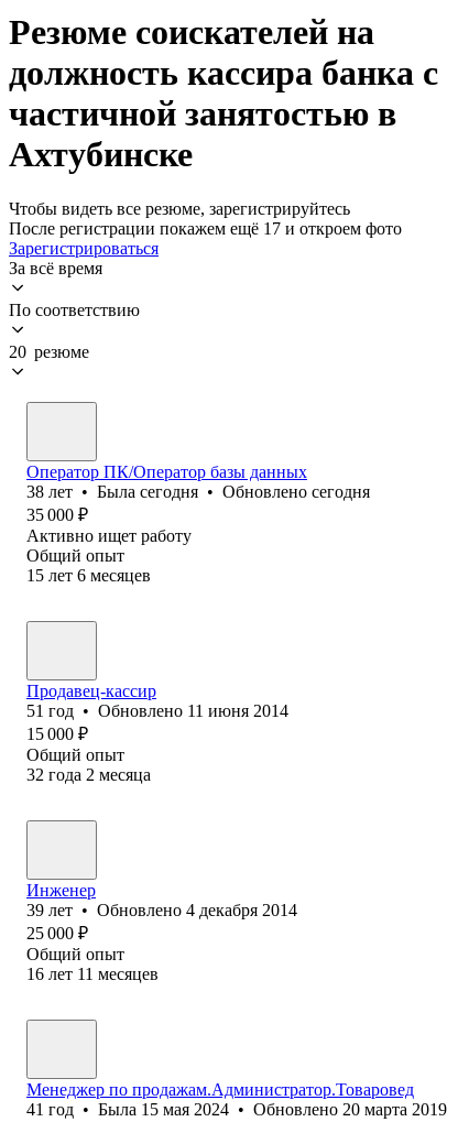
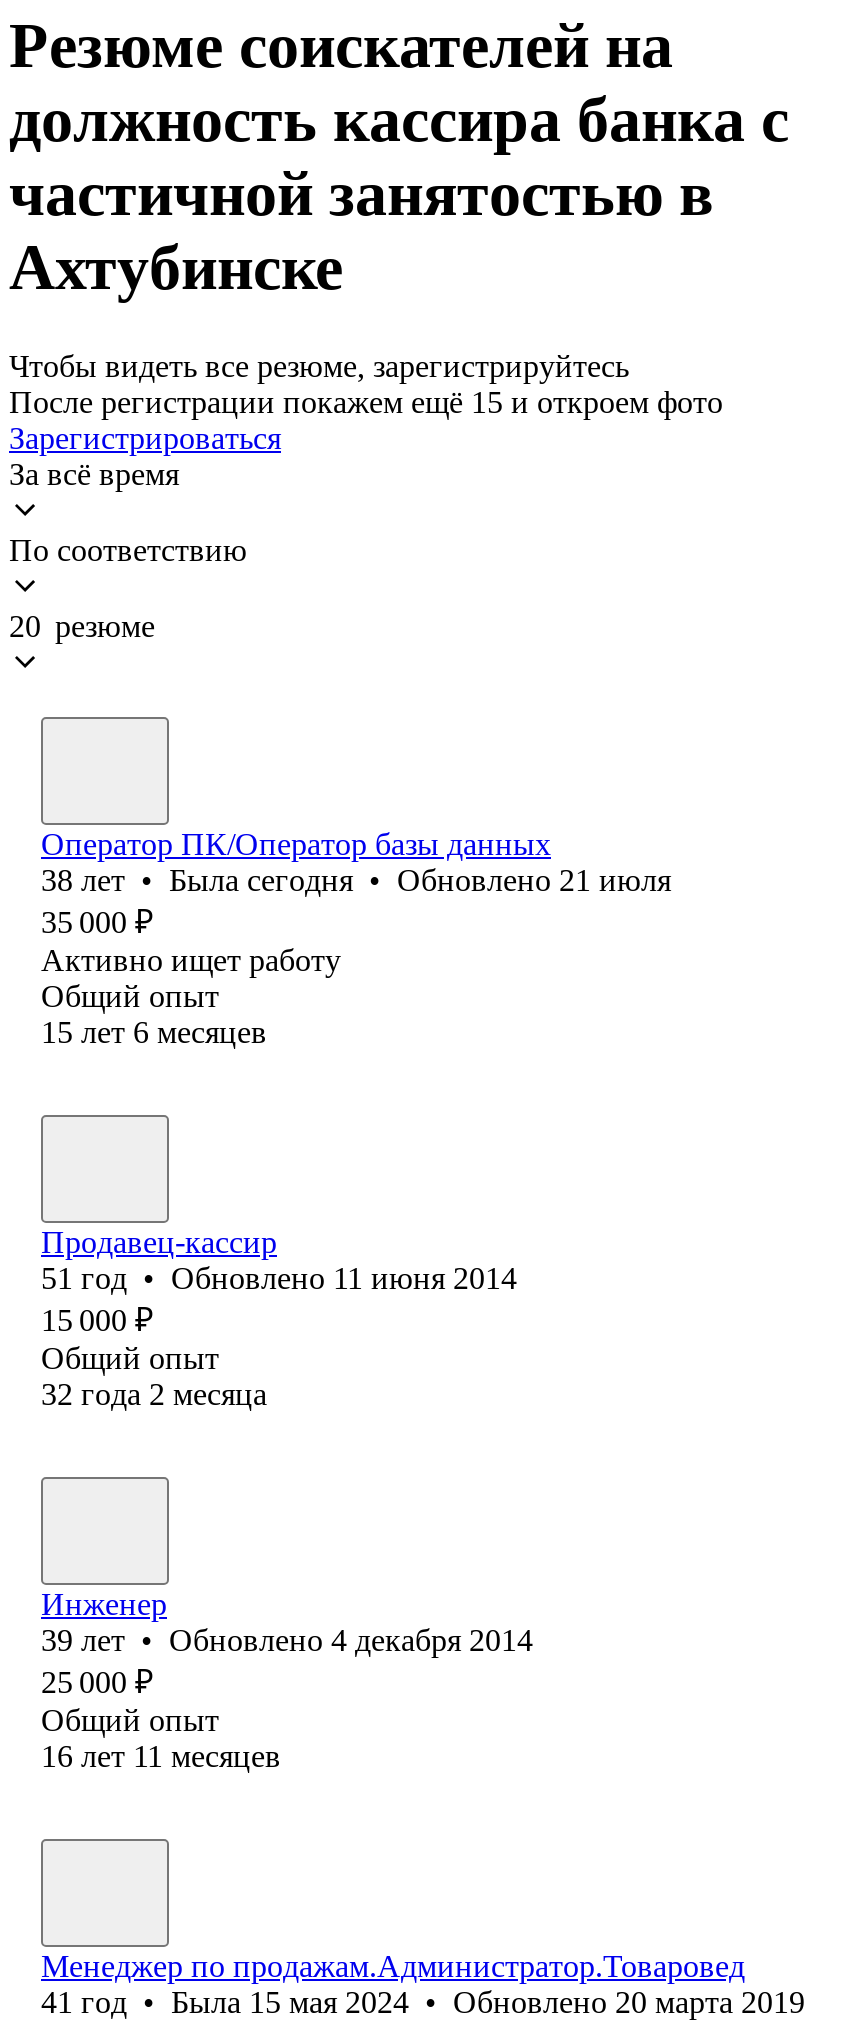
- После регистрации покажем ещё 17 и откроем фото
+ После регистрации покажем ещё 15 и откроем фото

- 38 лет • Была сегодня • Обновлено сегодня
+ 38 лет • Была сегодня • Обновлено 21 июля
